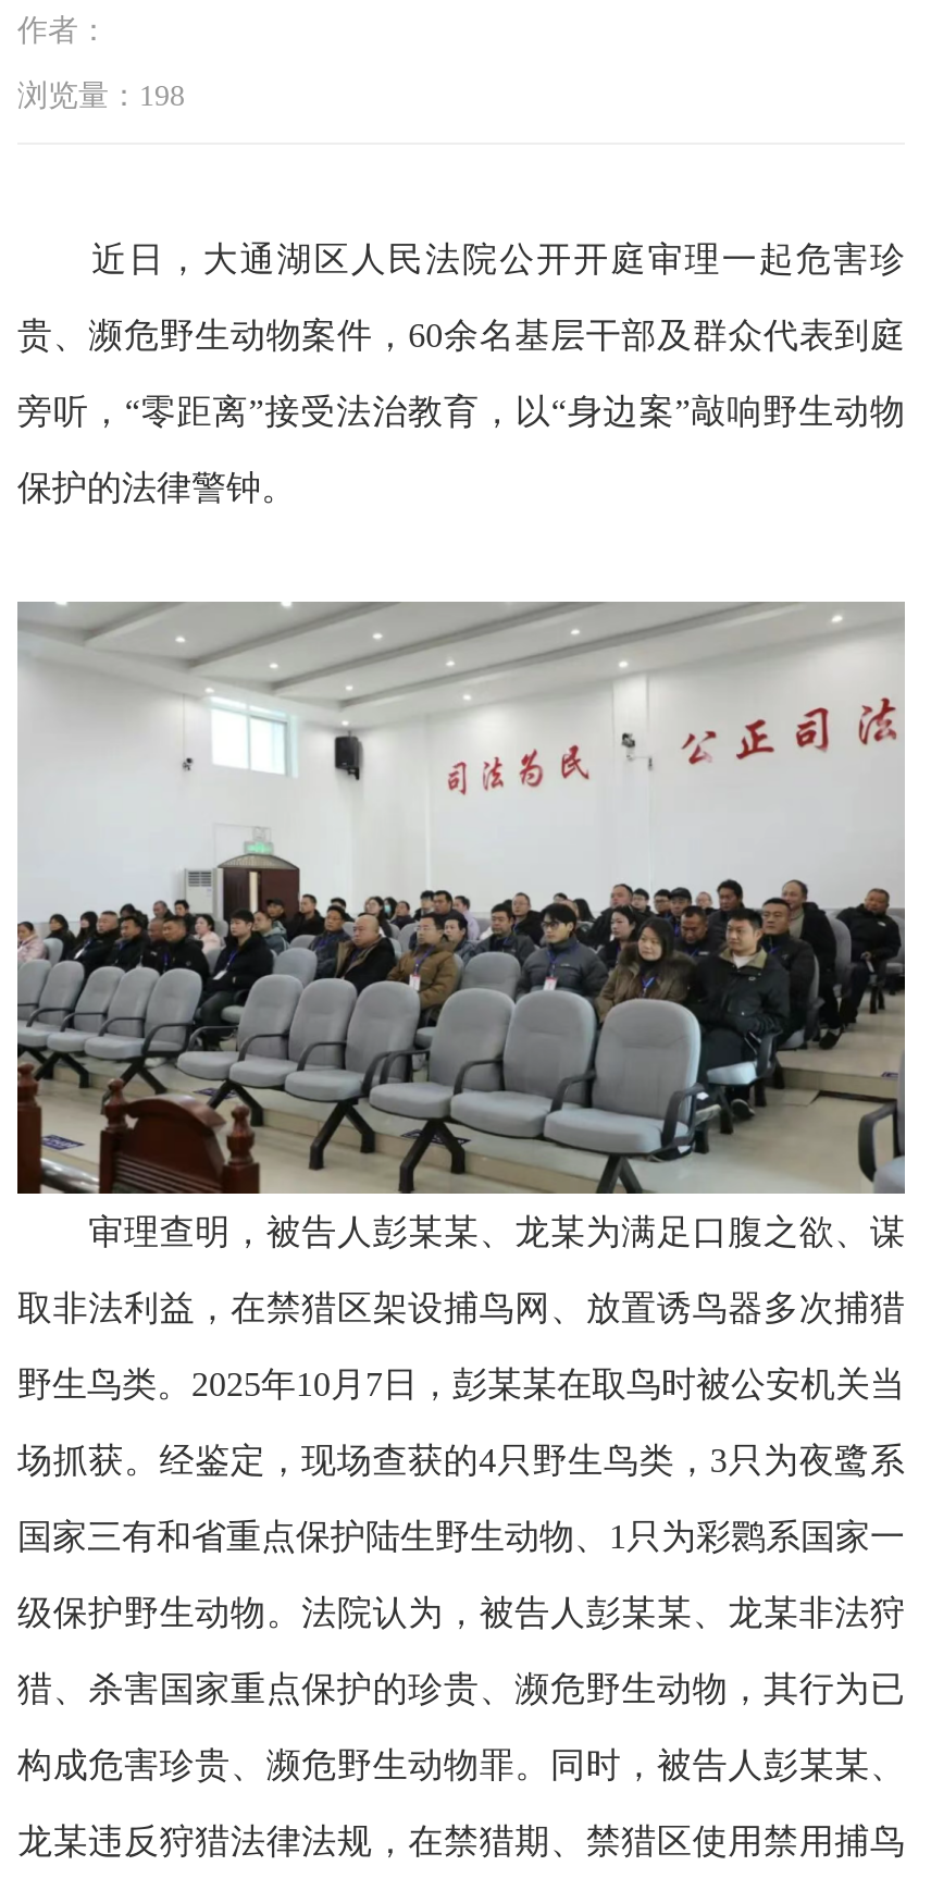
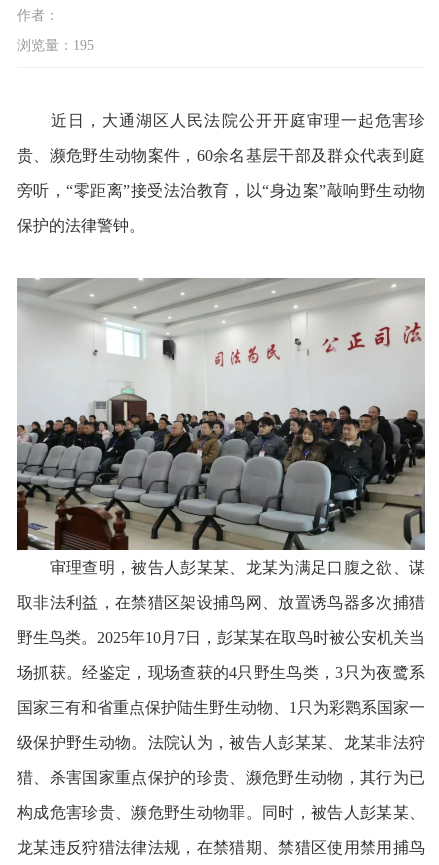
- 浏览量：198
+ 浏览量：195
